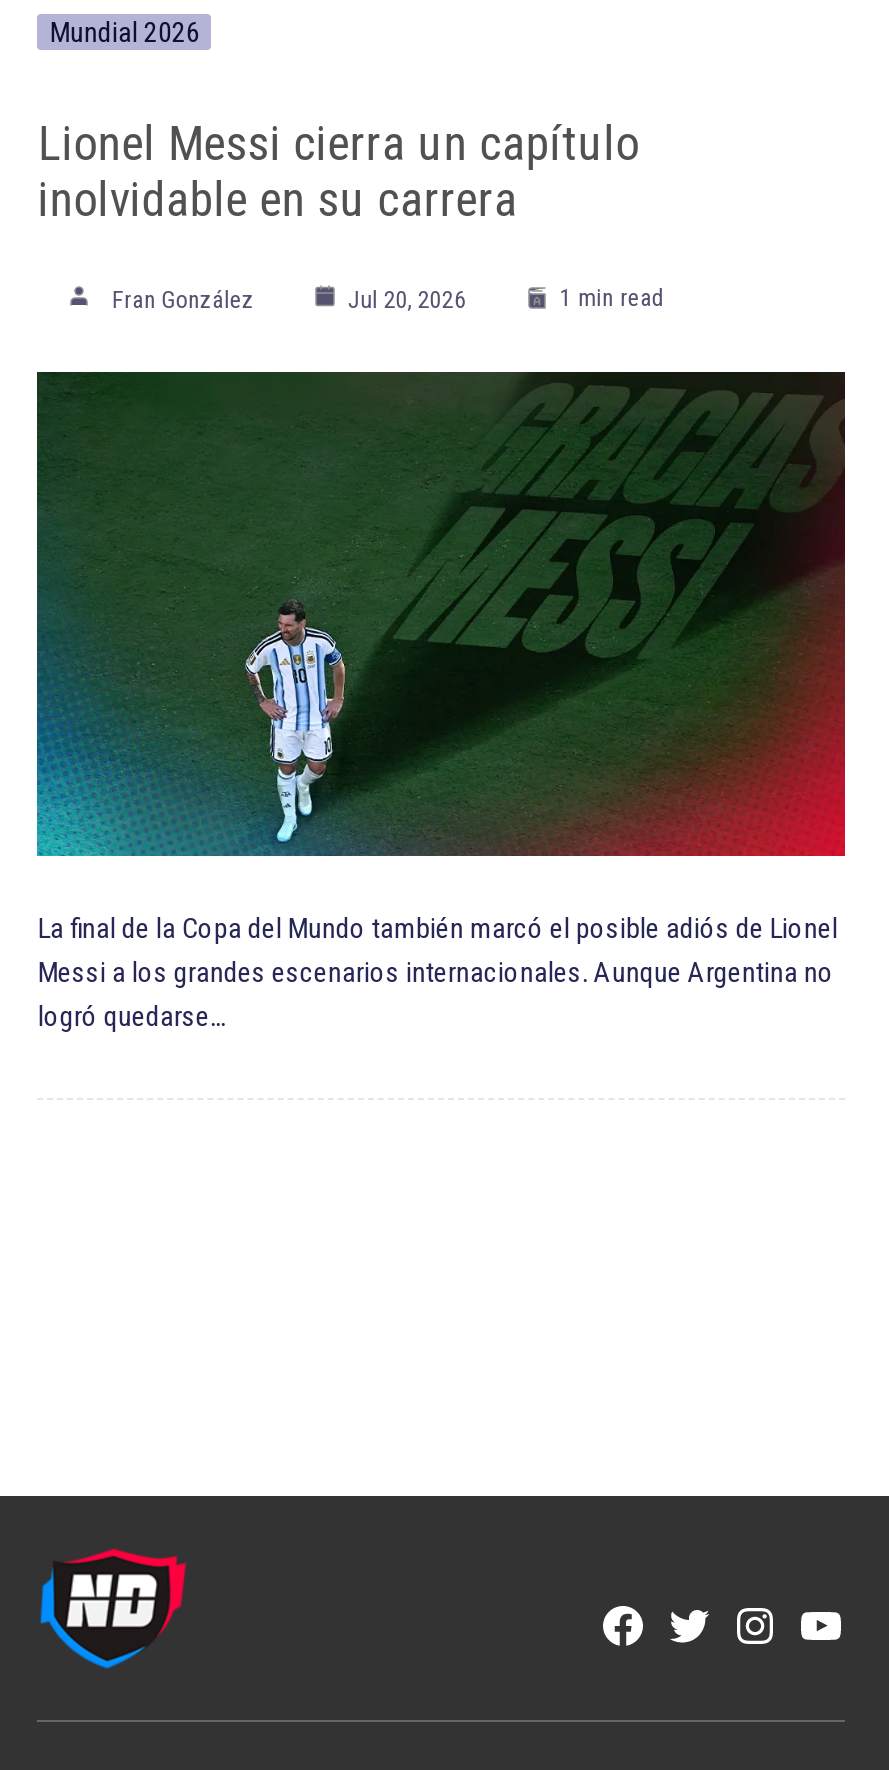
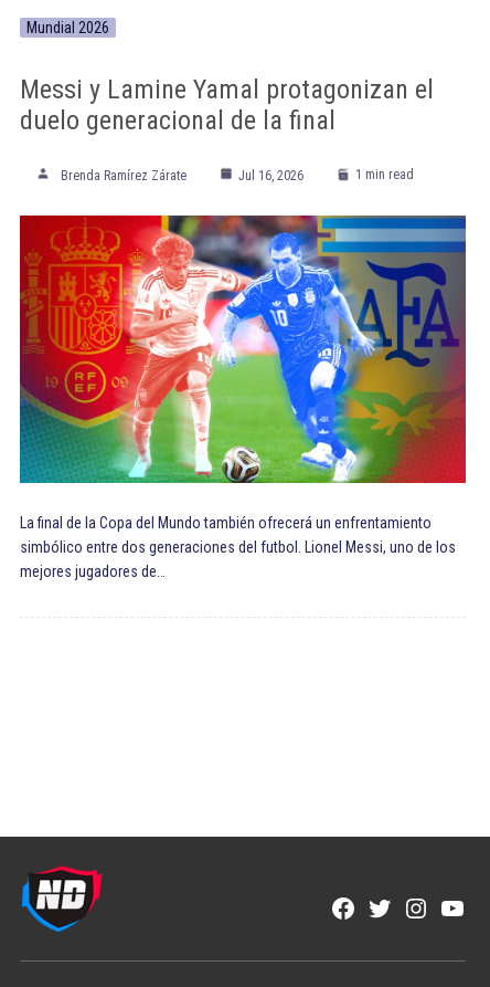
- Lionel Messi cierra un capítulo
- inolvidable en su carrera
+ Messi y Lamine Yamal protagonizan el
+ duelo generacional de la final

- Fran González
- Jul 20, 2026
+ Brenda Ramírez Zárate
+ Jul 16, 2026

- [image]
- La final de la Copa del Mundo también marcó el posible adiós de Lionel
- Messi a los grandes escenarios internacionales. Aunque Argentina no
- logró quedarse…
+ [image]
+ La final de la Copa del Mundo también ofrecerá un enfrentamiento
+ simbólico entre dos generaciones del futbol. Lionel Messi, uno de los
+ mejores jugadores de…
